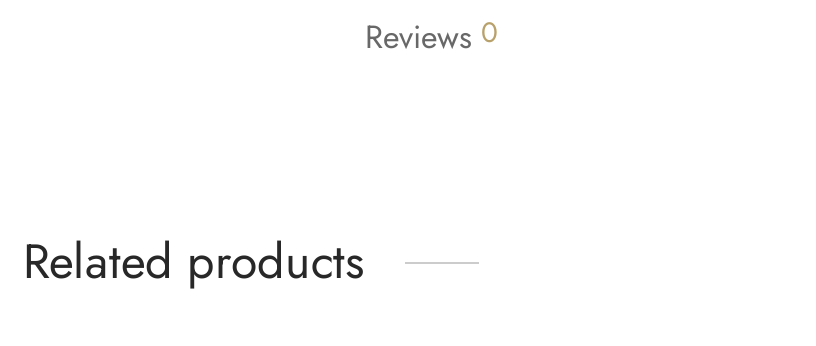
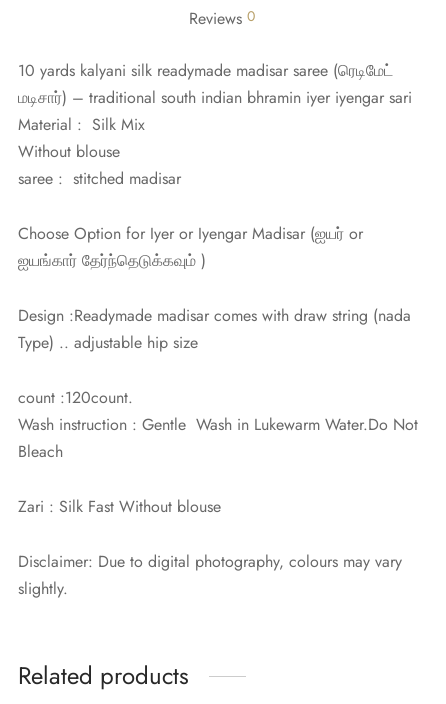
+ 10 yards kalyani silk readymade madisar saree (ரெடிமேட்
+ மடிசார்) – traditional south indian bhramin iyer iyengar sari
+ Material : Silk Mix
+ Without blouse
+ saree : stitched madisar
+ Choose Option for Iyer or Iyengar Madisar (ஐயர் or
+ ஐயங்கார் தேர்ந்தெடுக்கவும் )
+ Design :Readymade madisar comes with draw string (nada
+ Type) .. adjustable hip size
+ count :120count.
+ Wash instruction : Gentle Wash in Lukewarm Water.Do Not
+ Bleach
+ Zari : Silk Fast Without blouse
+ Disclaimer: Due to digital photography, colours may vary
+ slightly.
